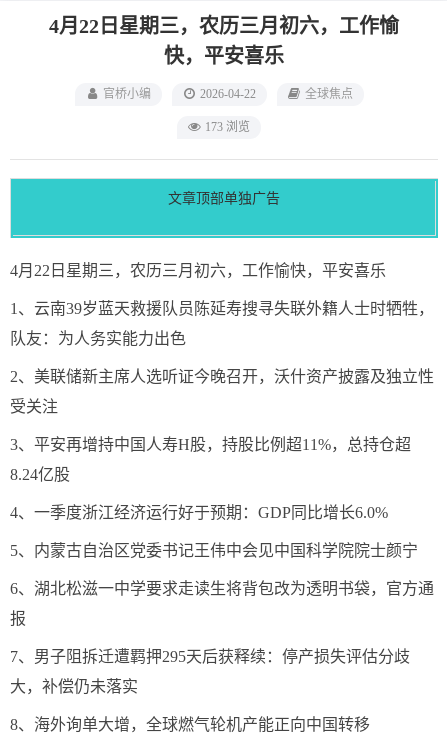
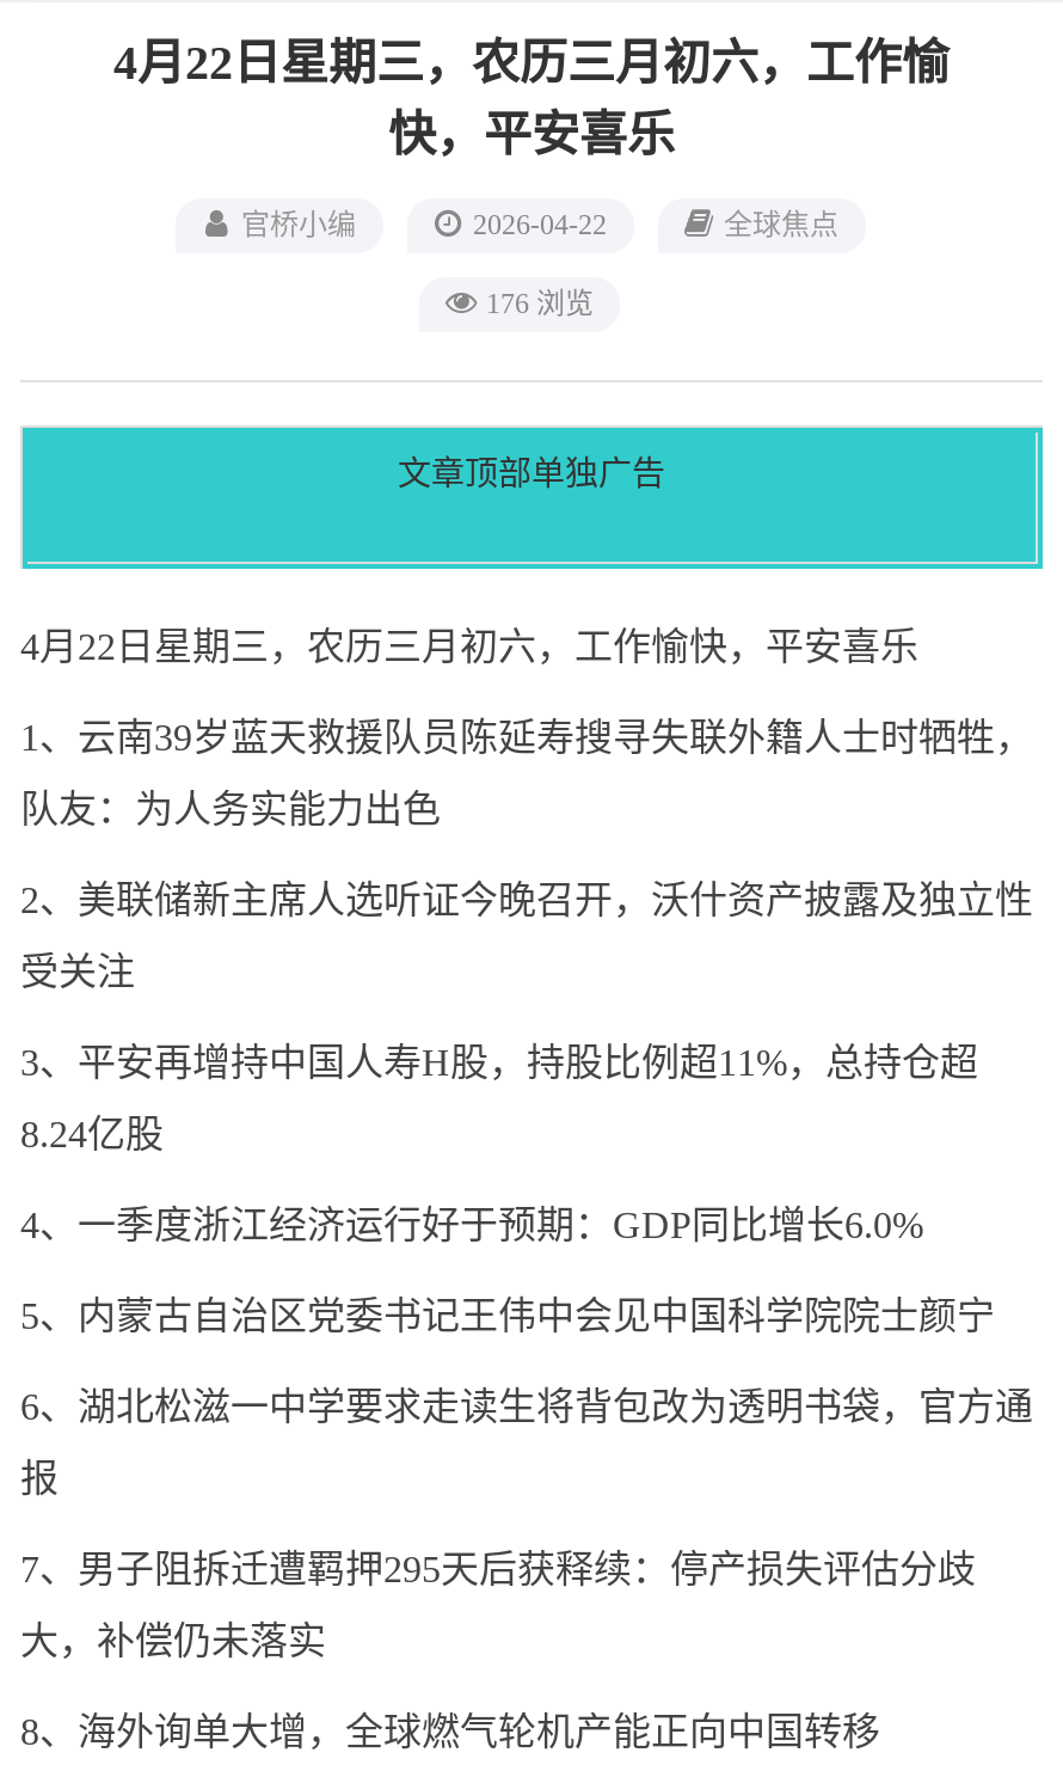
- 173 浏览
+ 176 浏览
